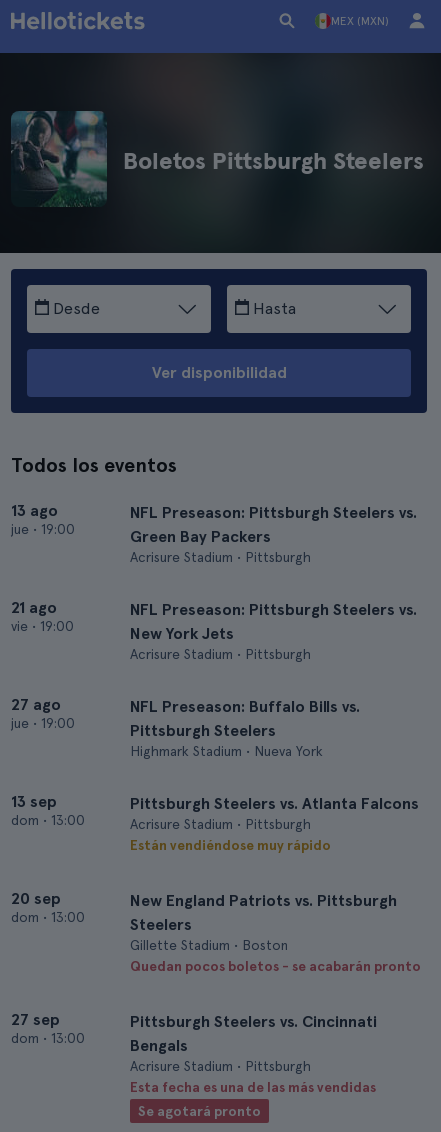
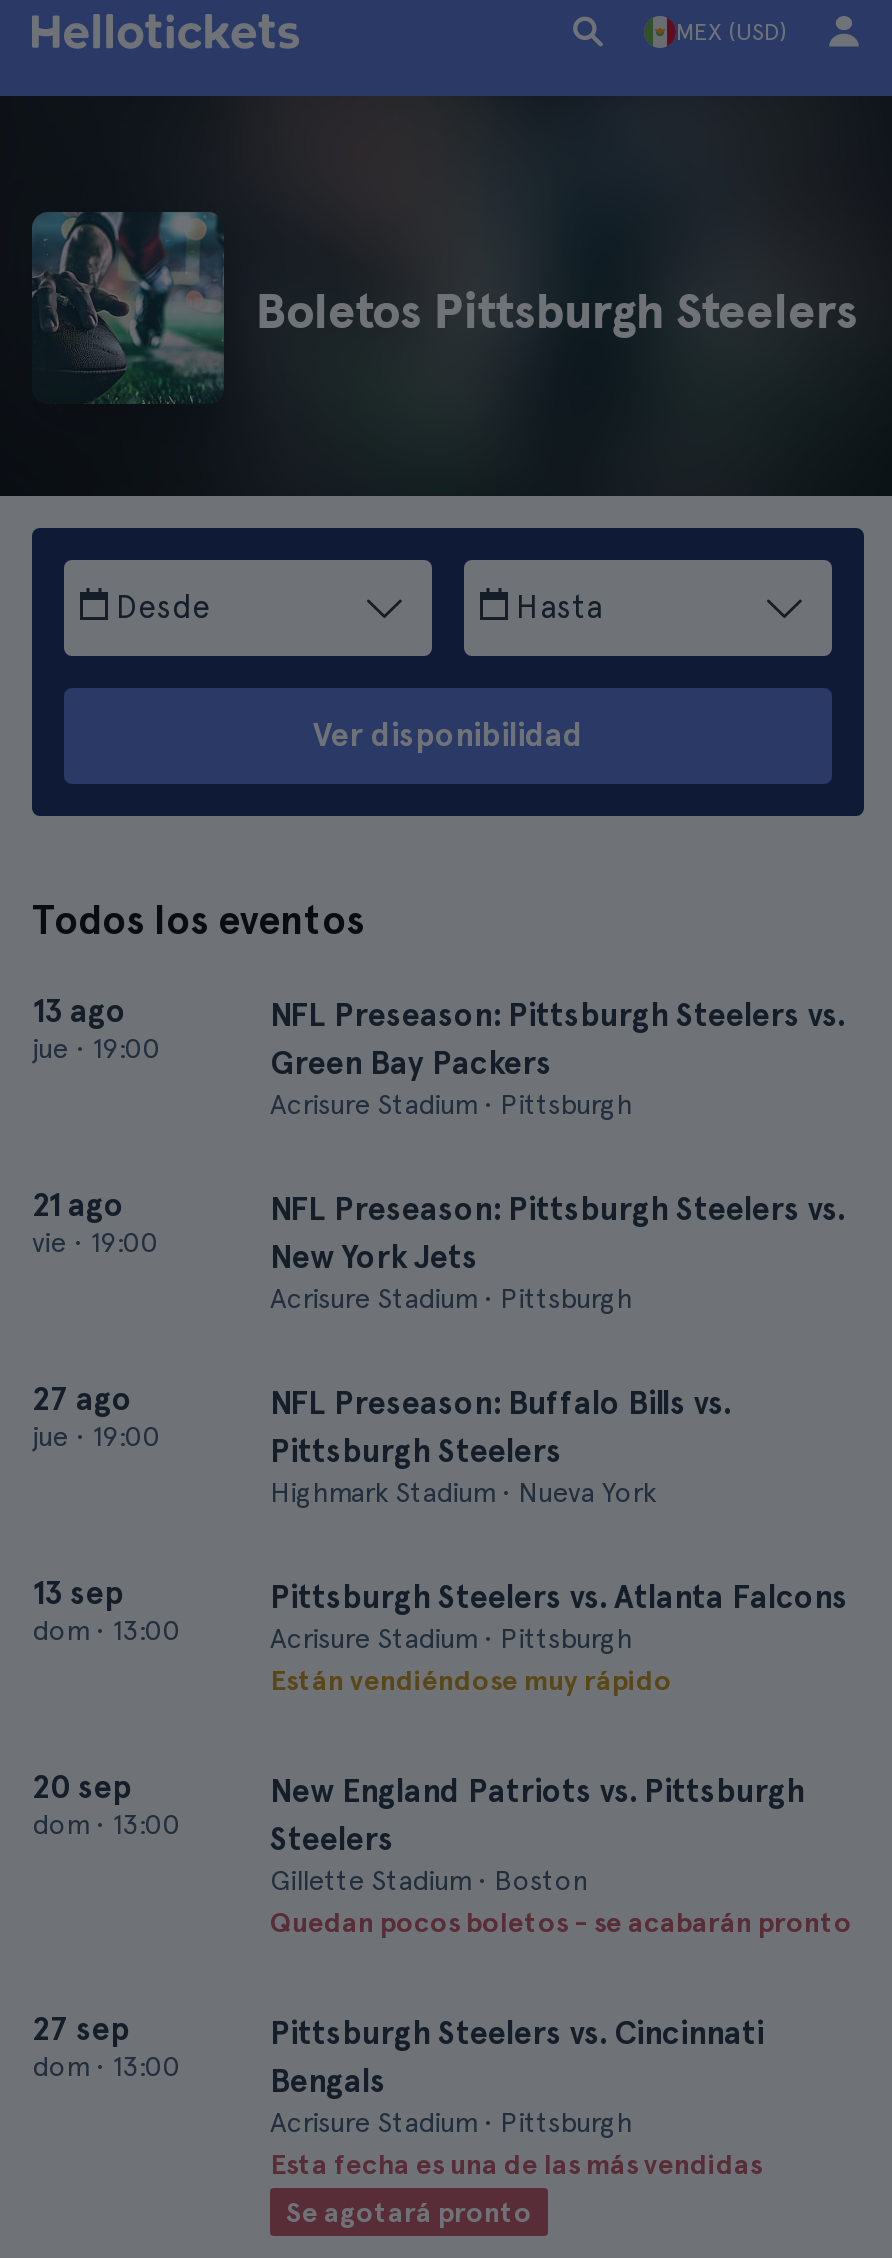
- MEX (MXN)
+ MEX (USD)
